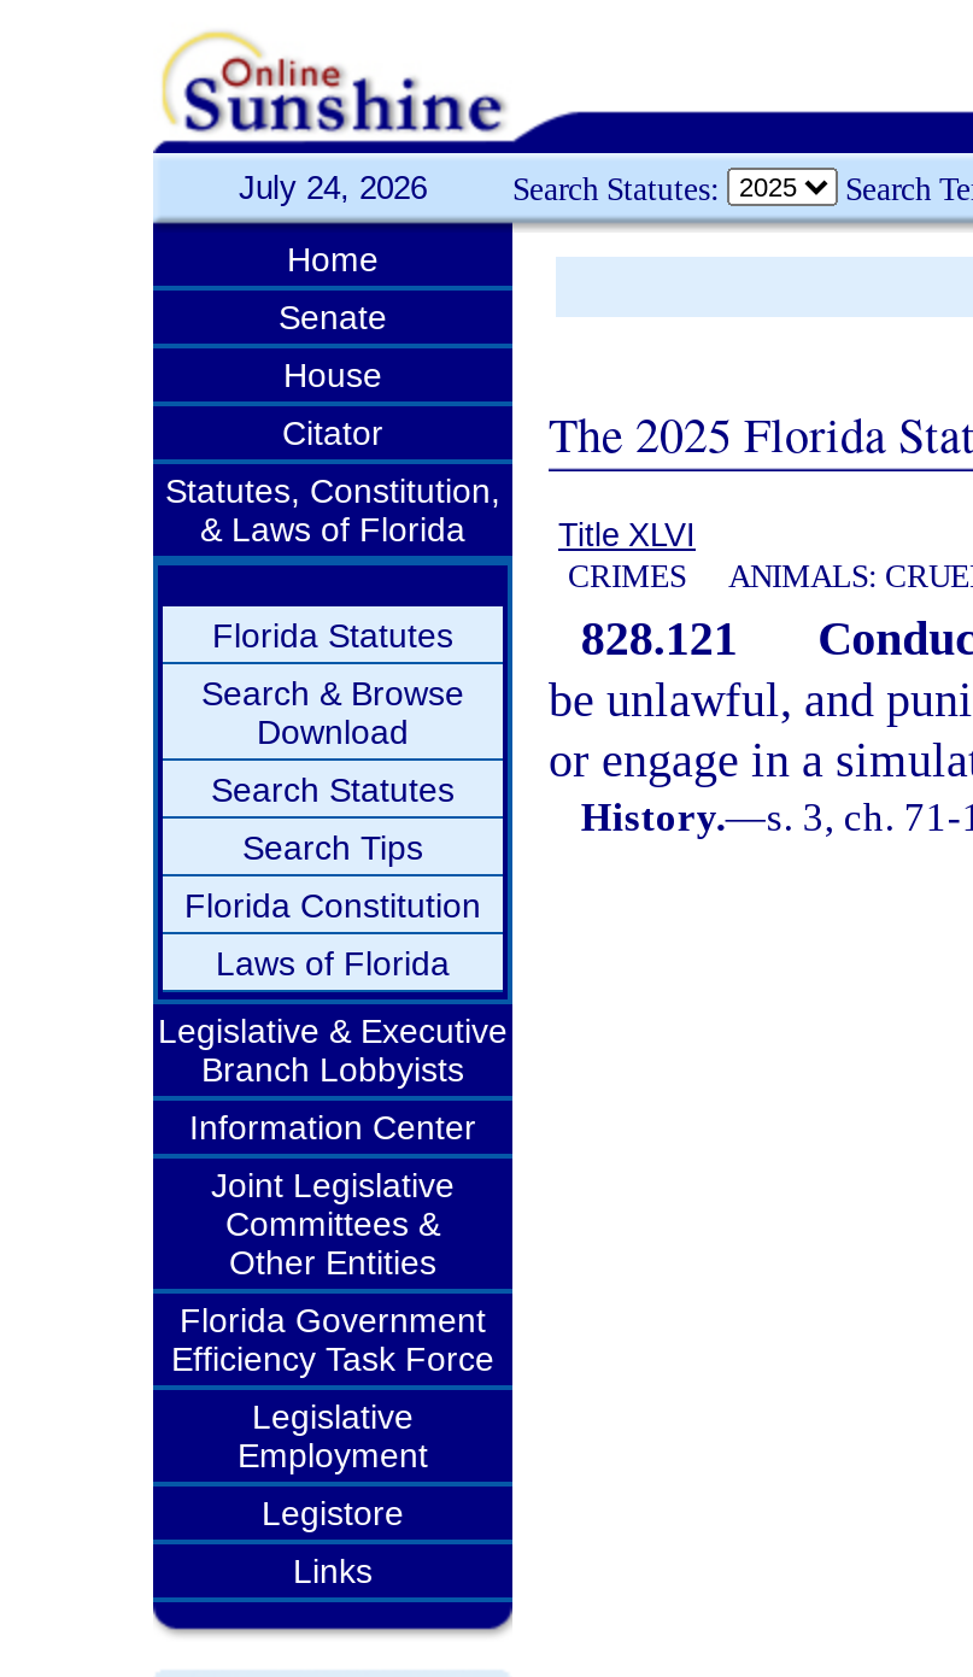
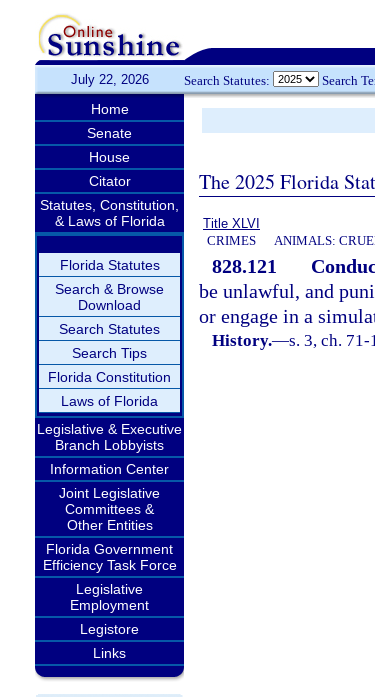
- July 24, 2026
+ July 22, 2026
